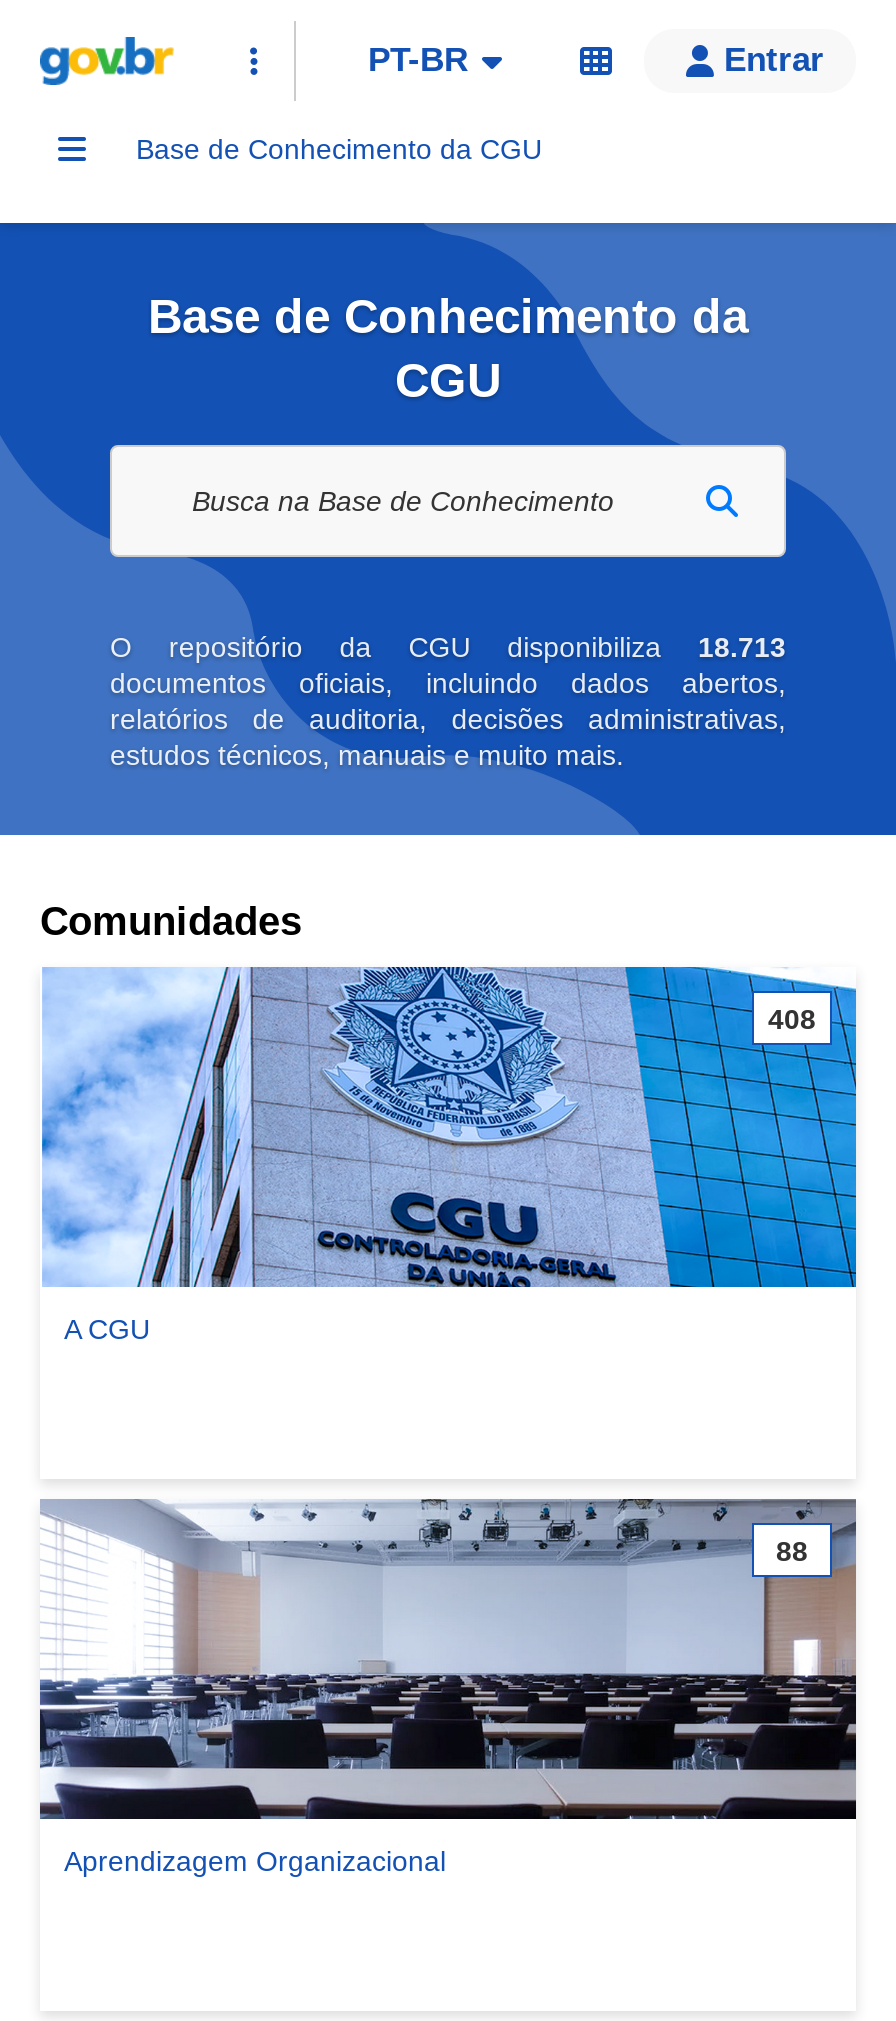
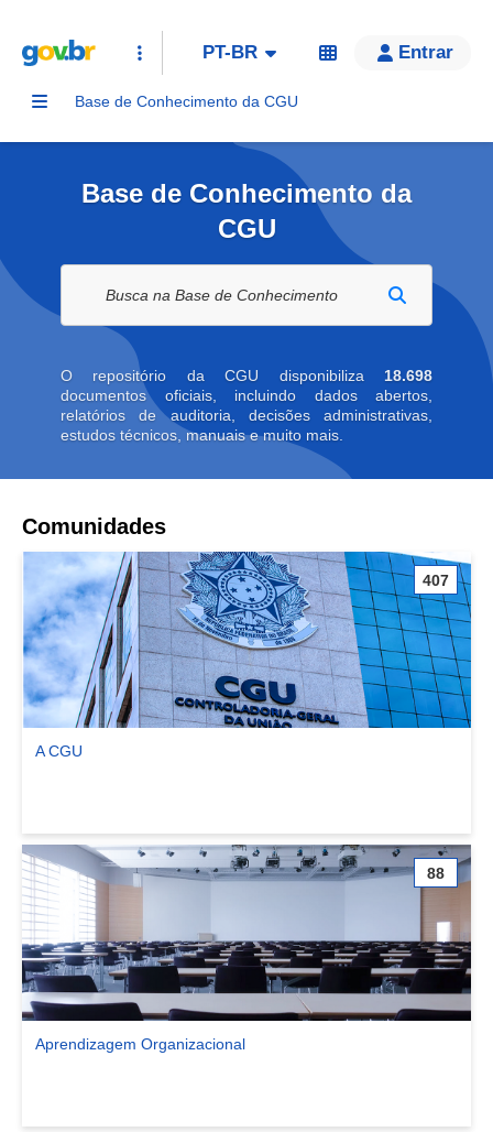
- O repositório da CGU disponibiliza 18.713
+ O repositório da CGU disponibiliza 18.698

- 408
+ 407
